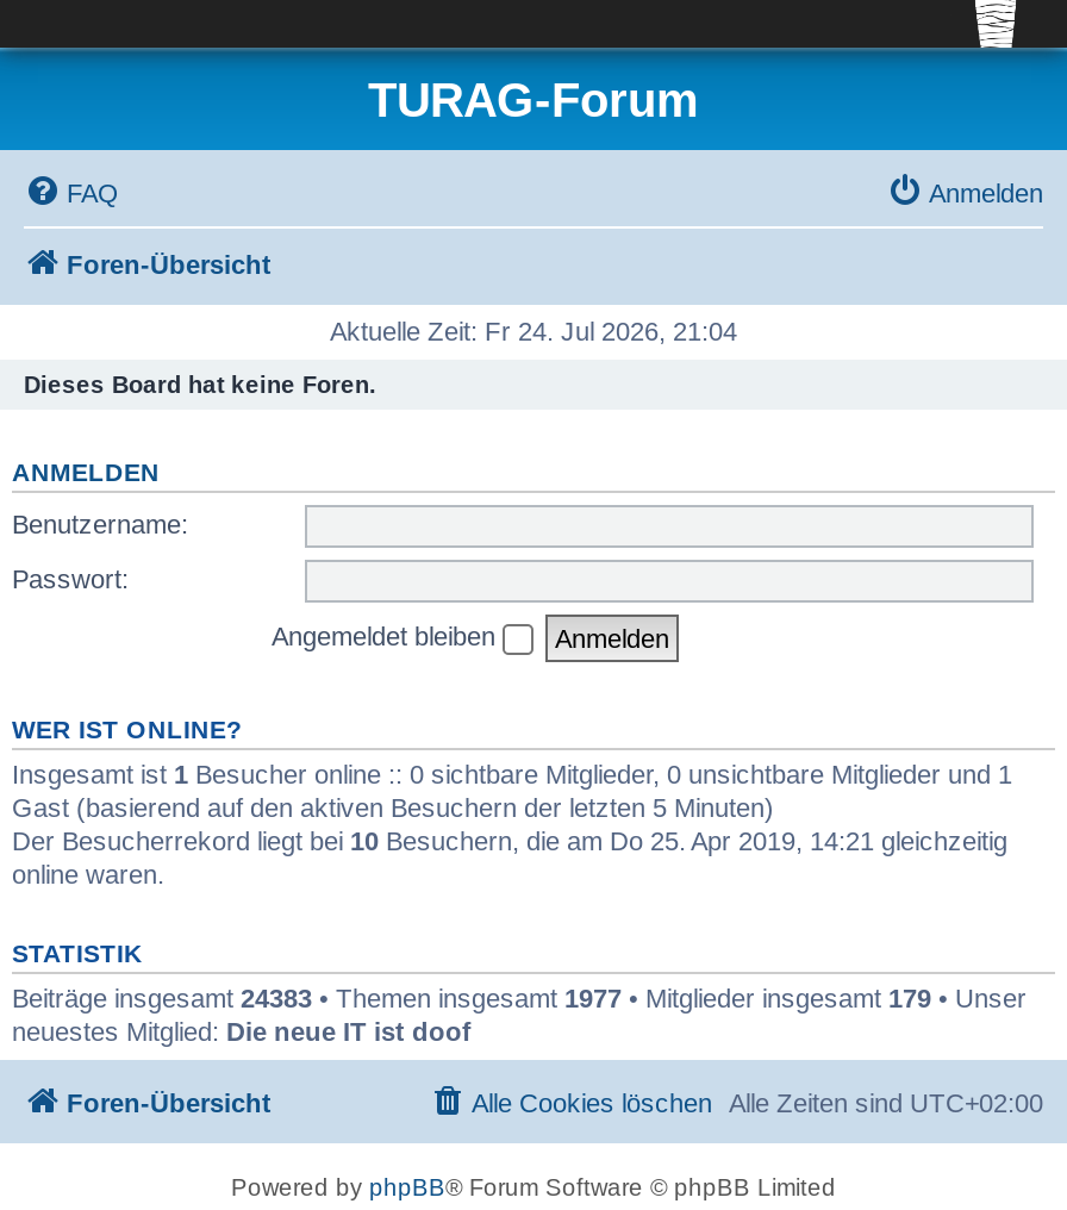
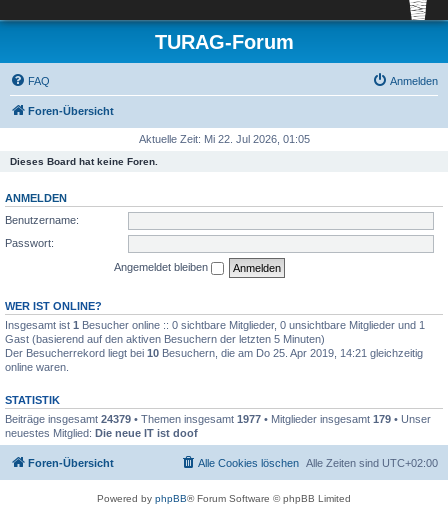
- Aktuelle Zeit: Fr 24. Jul 2026, 21:04
+ Aktuelle Zeit: Mi 22. Jul 2026, 01:05

- Beiträge insgesamt 24383 • Themen insgesamt 1977 • Mitglieder insgesamt 179 • Unser
+ Beiträge insgesamt 24379 • Themen insgesamt 1977 • Mitglieder insgesamt 179 • Unser
